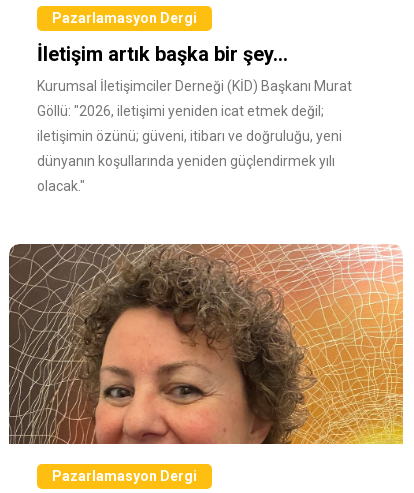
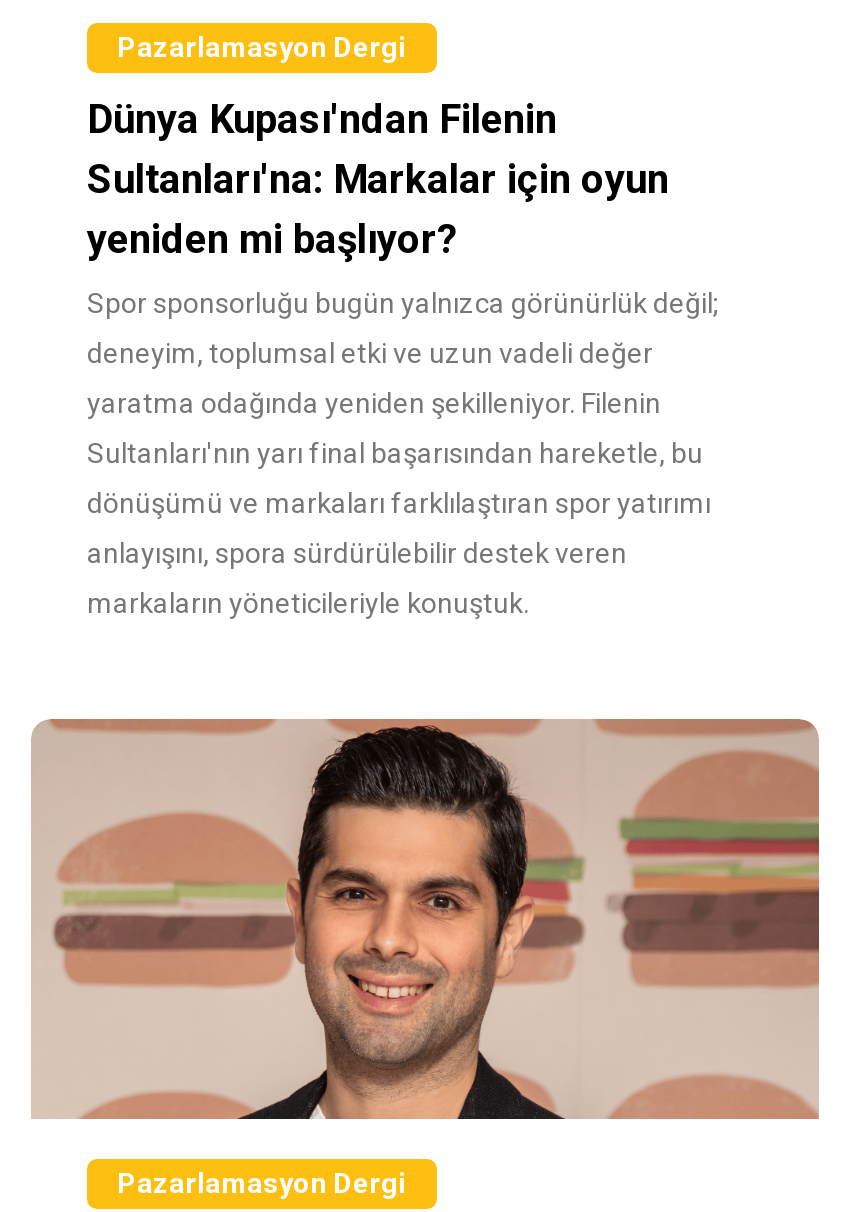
- İletişim artık başka bir şey…
- Kurumsal İletişimciler Derneği (KİD) Başkanı Murat
- Göllü: "2026, iletişimi yeniden icat etmek değil;
- iletişimin özünü; güveni, itibarı ve doğruluğu, yeni
- dünyanın koşullarında yeniden güçlendirmek yılı
- olacak."
+ Dünya Kupası'ndan Filenin
+ Sultanları'na: Markalar için oyun
+ yeniden mi başlıyor?
+ Spor sponsorluğu bugün yalnızca görünürlük değil;
+ deneyim, toplumsal etki ve uzun vadeli değer
+ yaratma odağında yeniden şekilleniyor. Filenin
+ Sultanları'nın yarı final başarısından hareketle, bu
+ dönüşümü ve markaları farklılaştıran spor yatırımı
+ anlayışını, spora sürdürülebilir destek veren
+ markaların yöneticileriyle konuştuk.

- [image]
+ [image]
